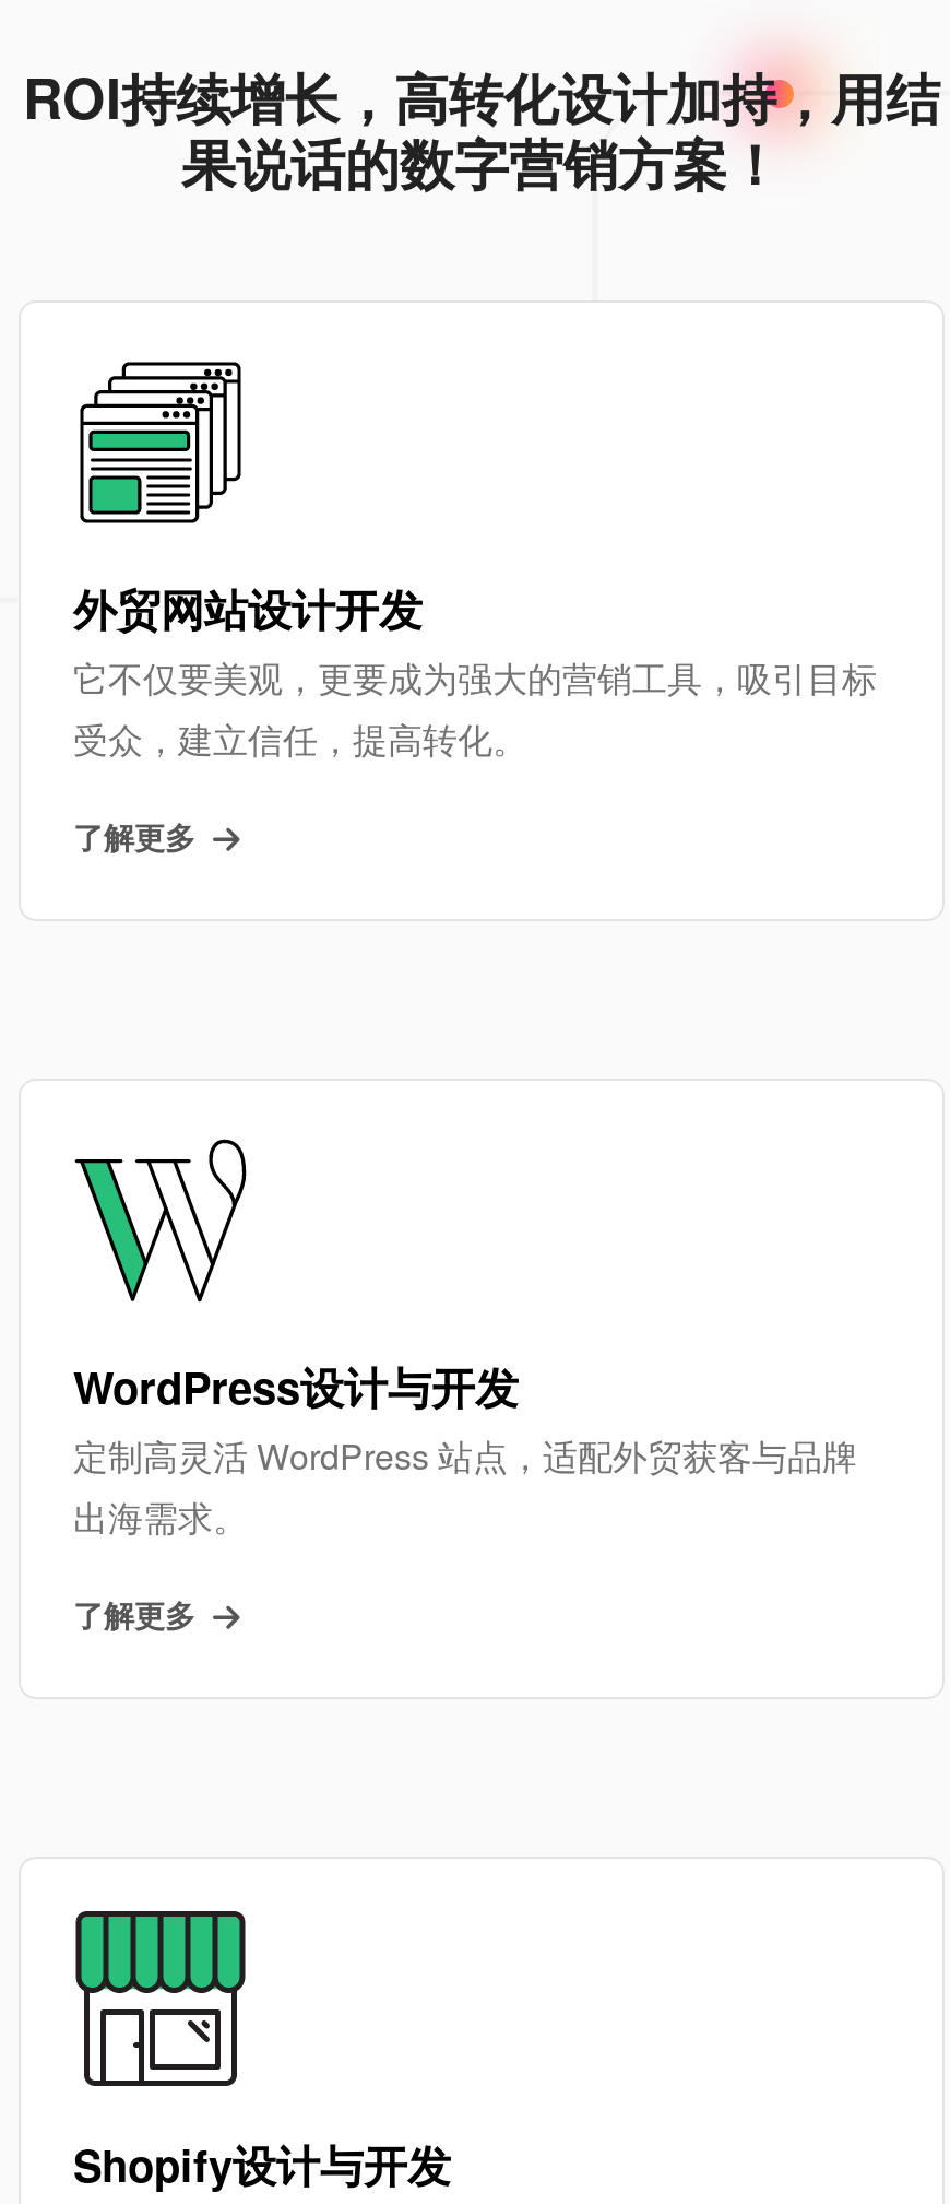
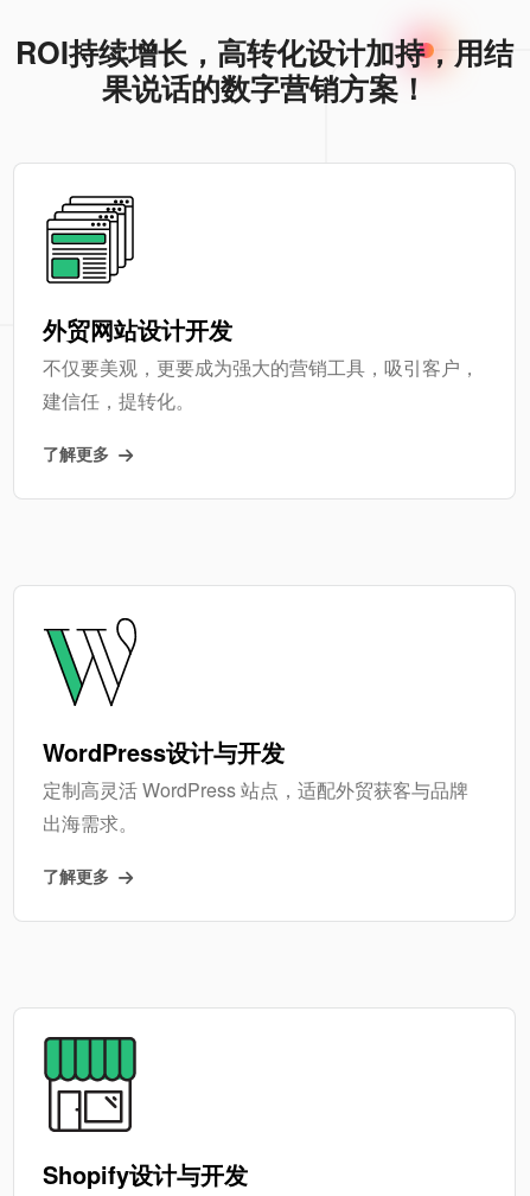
- 它不仅要美观，更要成为强大的营销工具，吸引目标
- 受众，建立信任，提高转化。
+ 不仅要美观，更要成为强大的营销工具，吸引客户，
+ 建信任，提转化。
